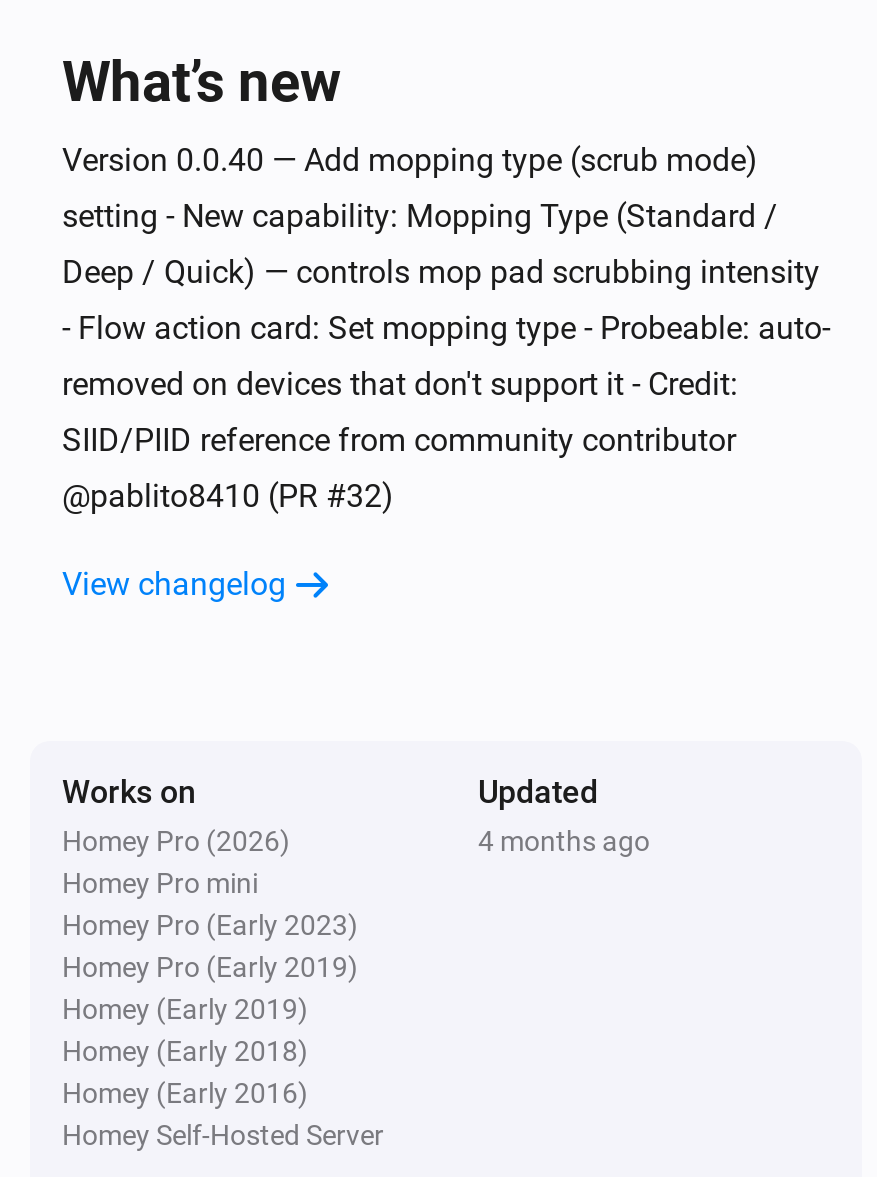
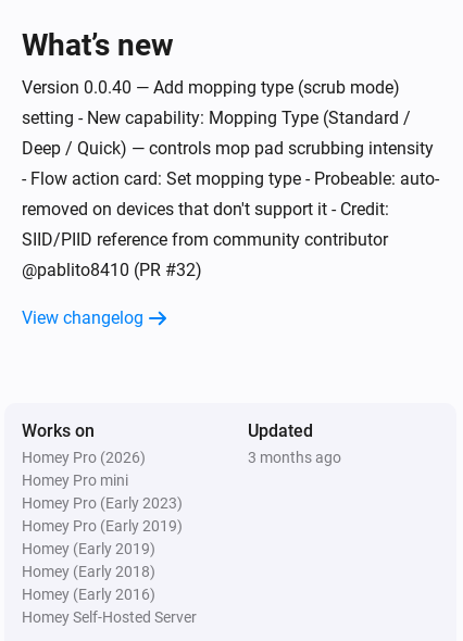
- 4 months ago
+ 3 months ago
